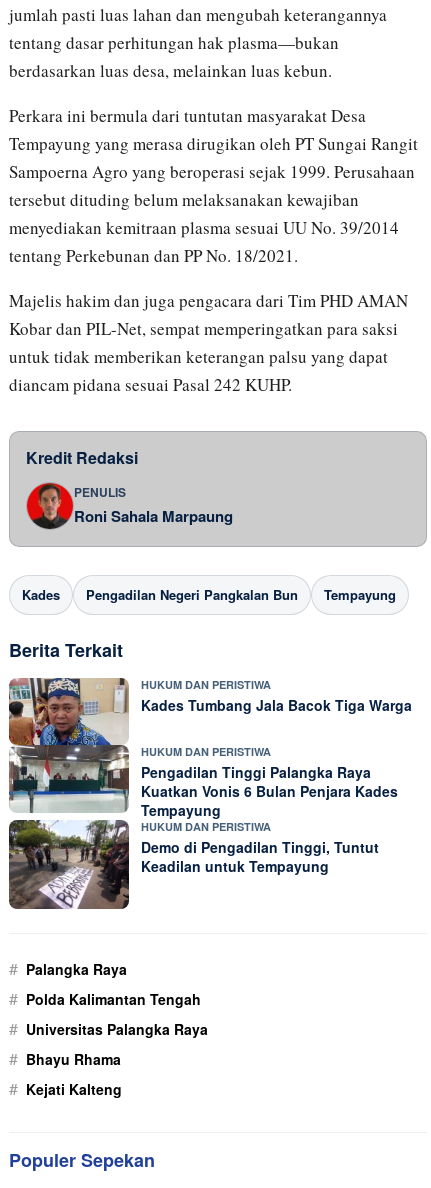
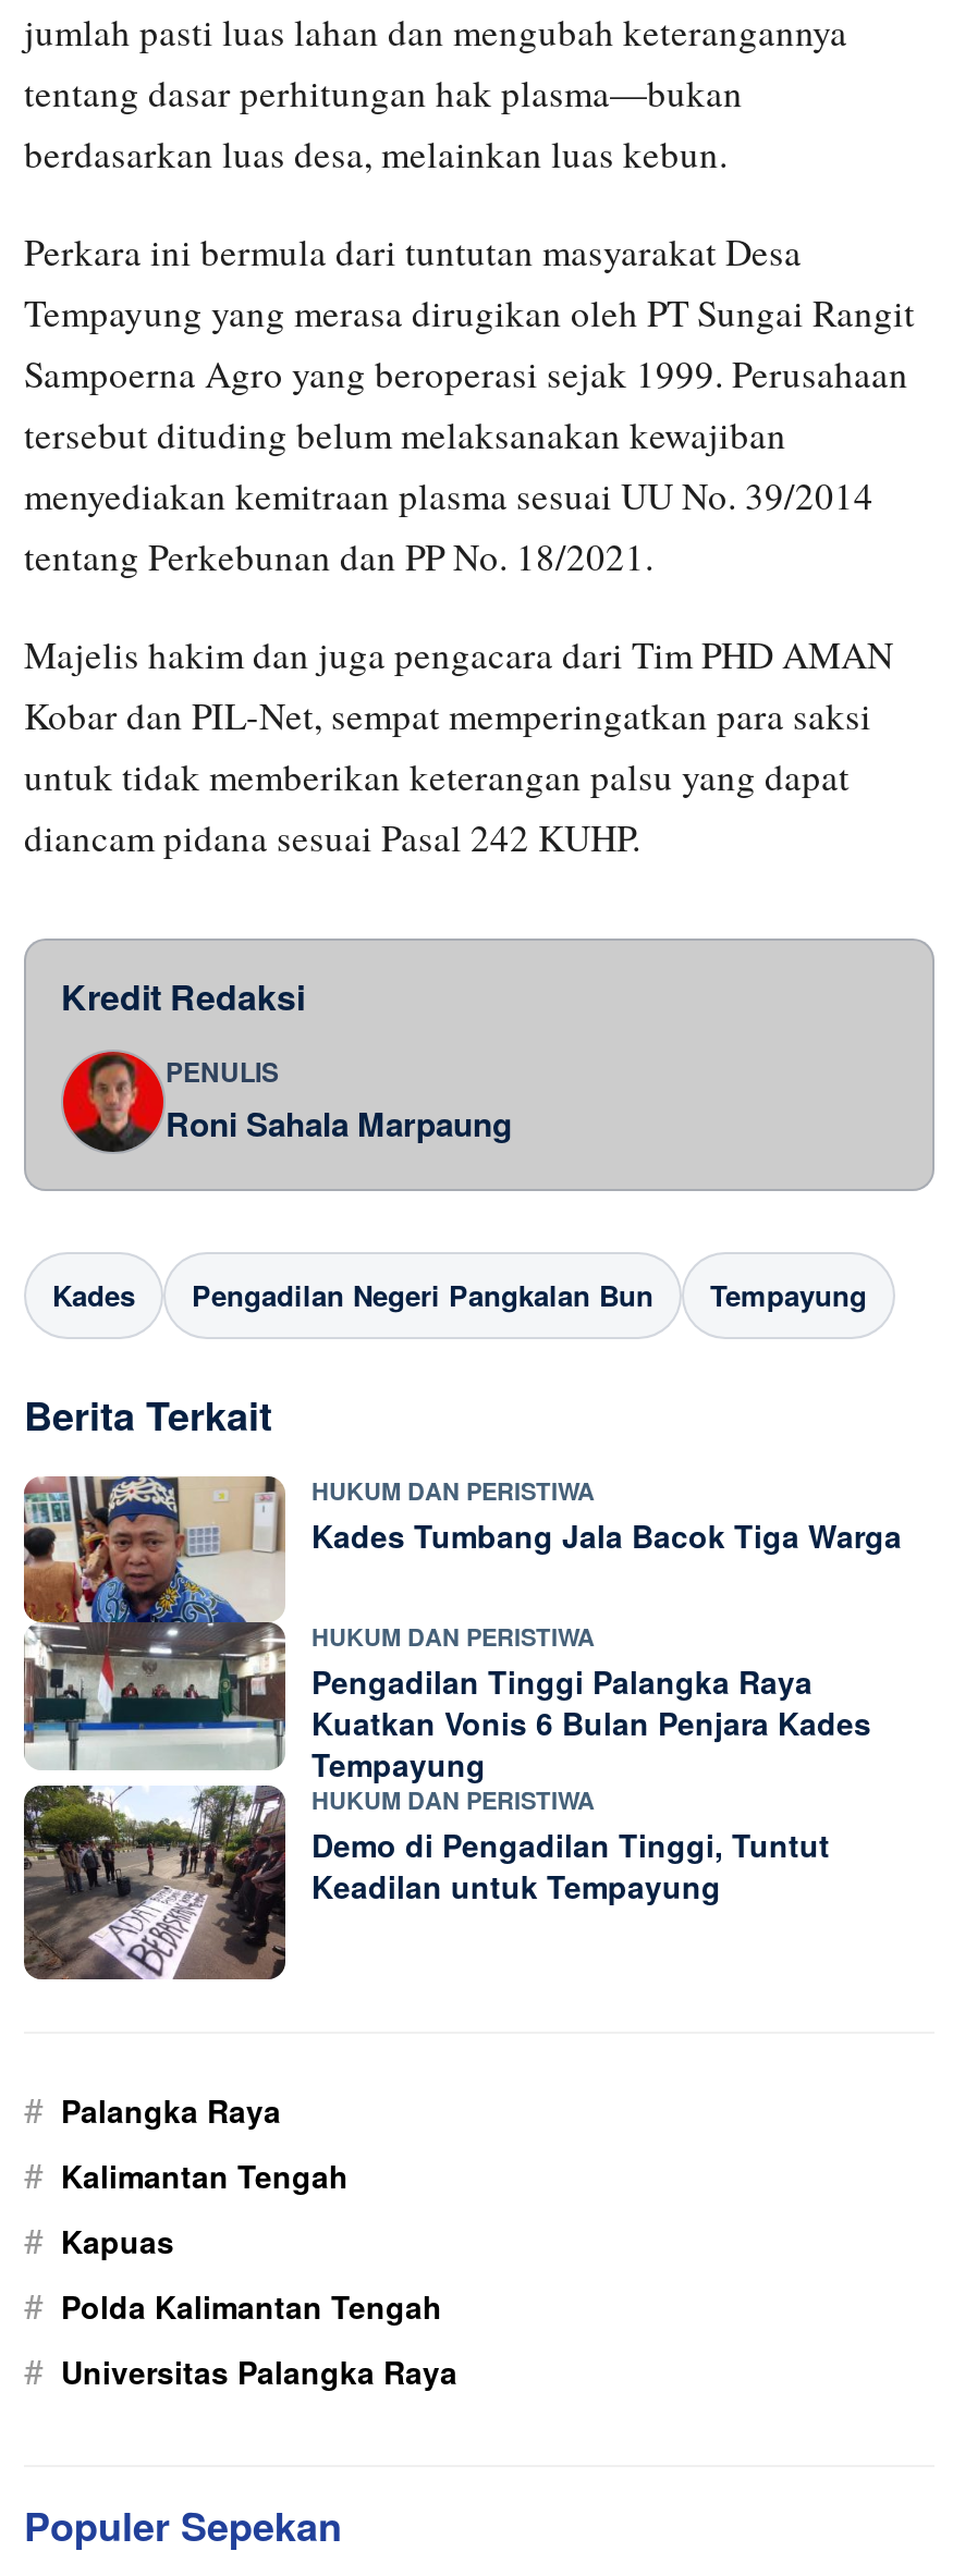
+ # Kalimantan Tengah
+ # Kapuas

moved down: # Polda Kalimantan Tengah | # Universitas Palangka Raya

- # Bhayu Rhama
- # Kejati Kalteng
